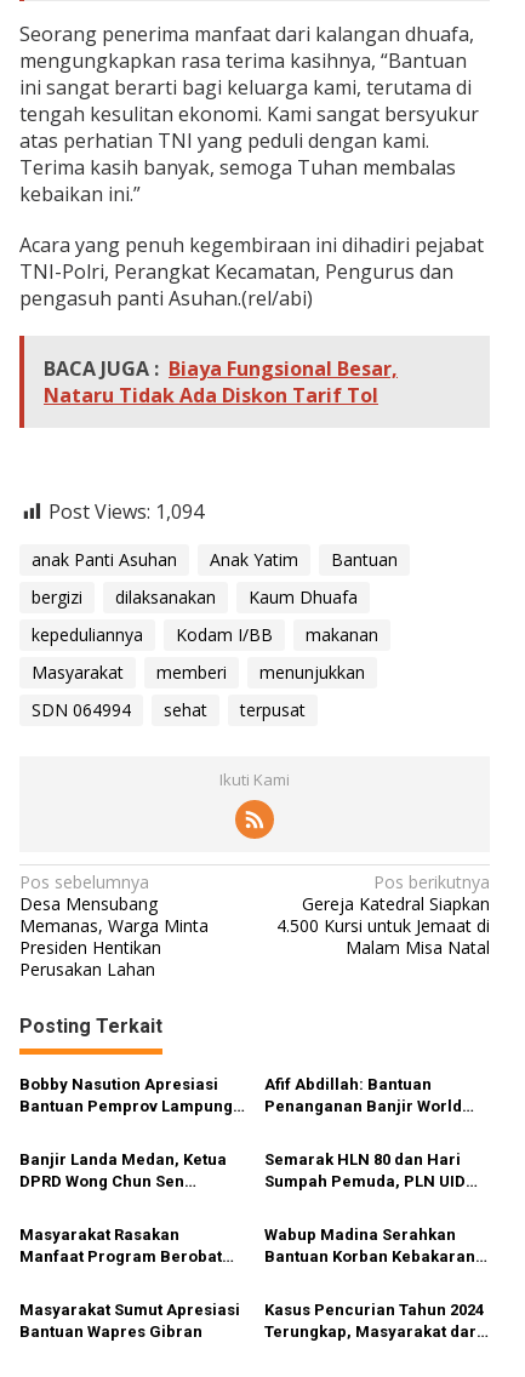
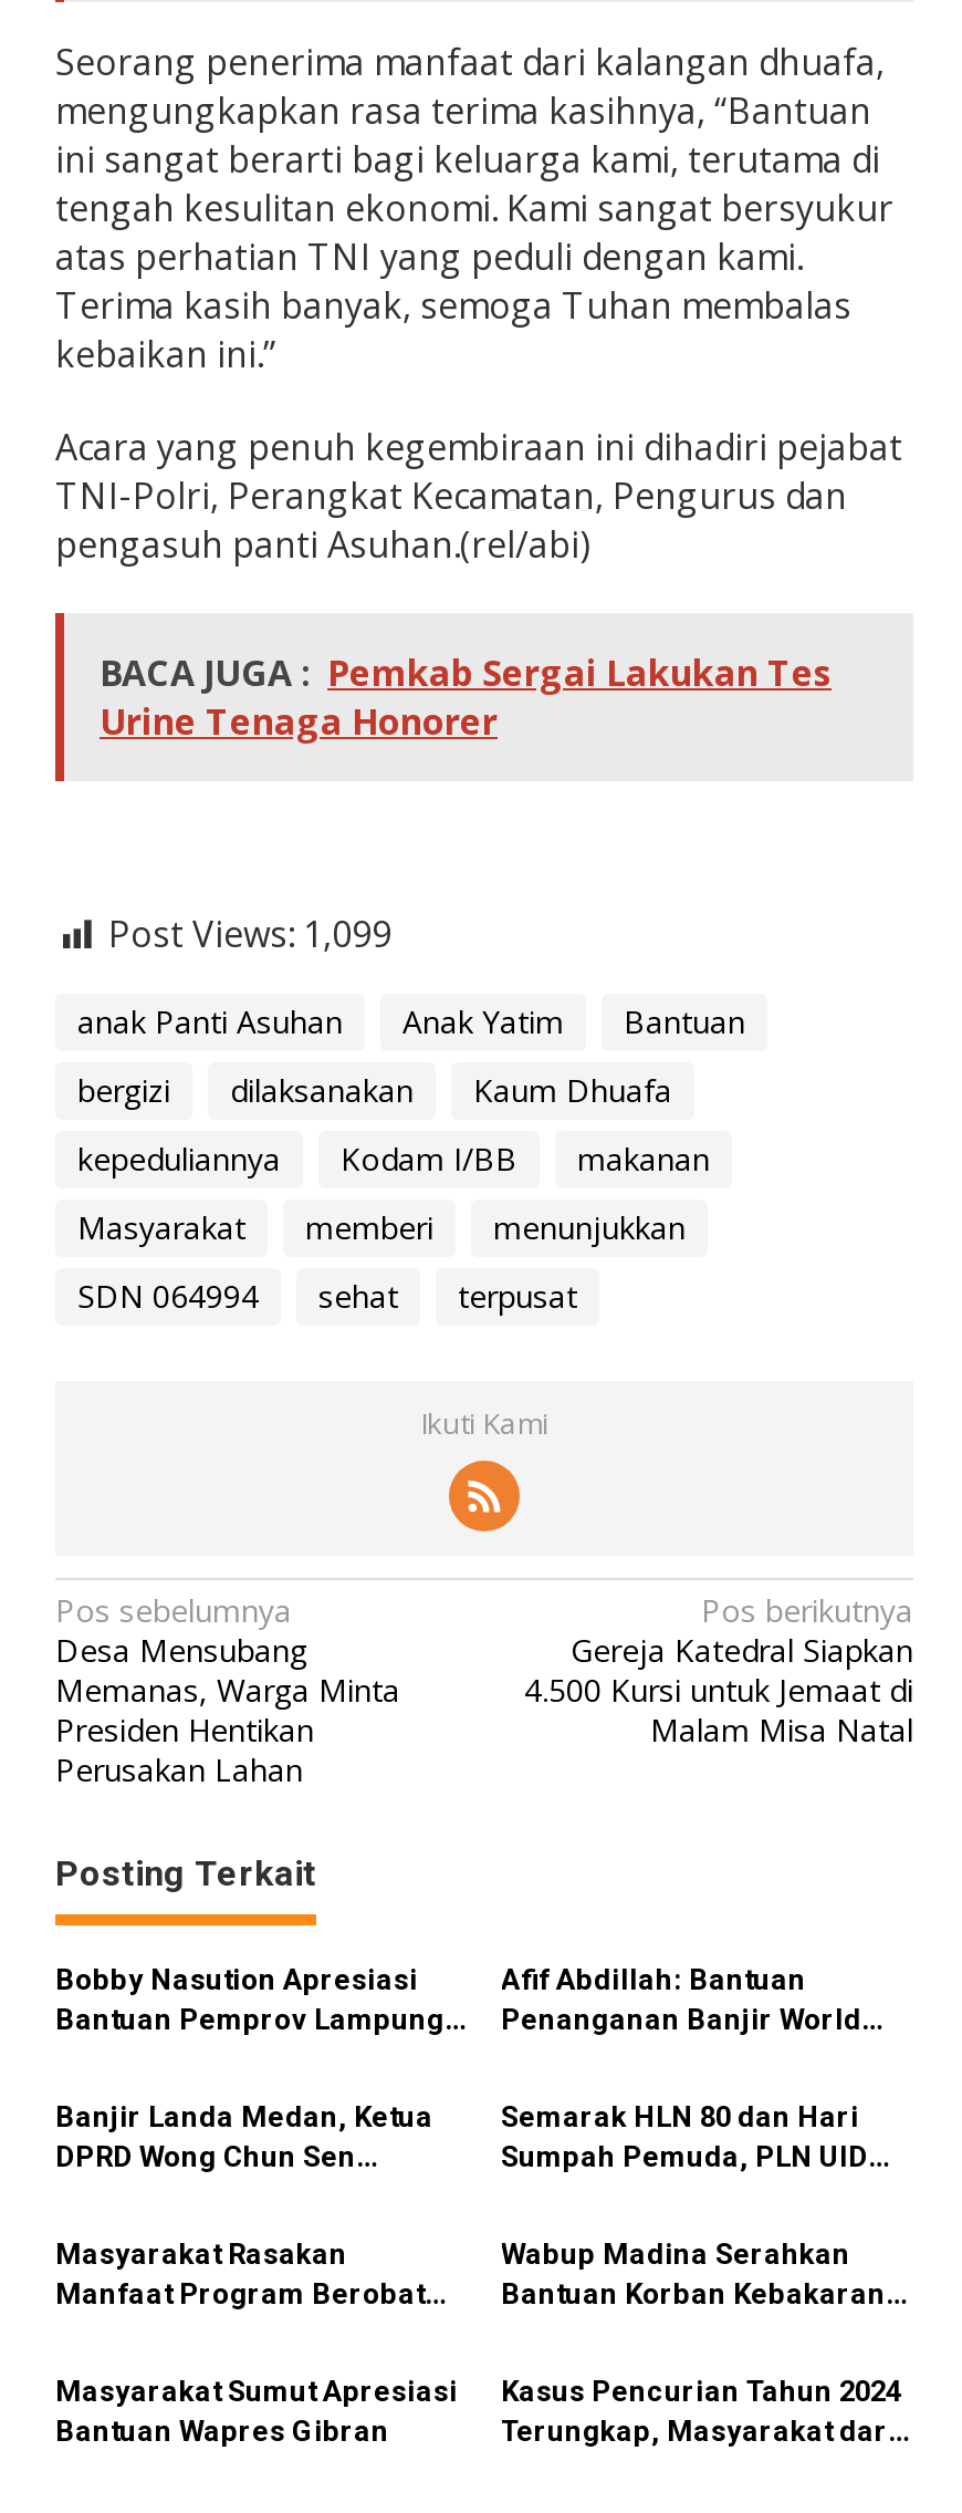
- BACA JUGA : Biaya Fungsional Besar,
- Nataru Tidak Ada Diskon Tarif Tol
+ BACA JUGA : Pemkab Sergai Lakukan Tes
+ Urine Tenaga Honorer

- Post Views: 1,094
+ Post Views: 1,099
